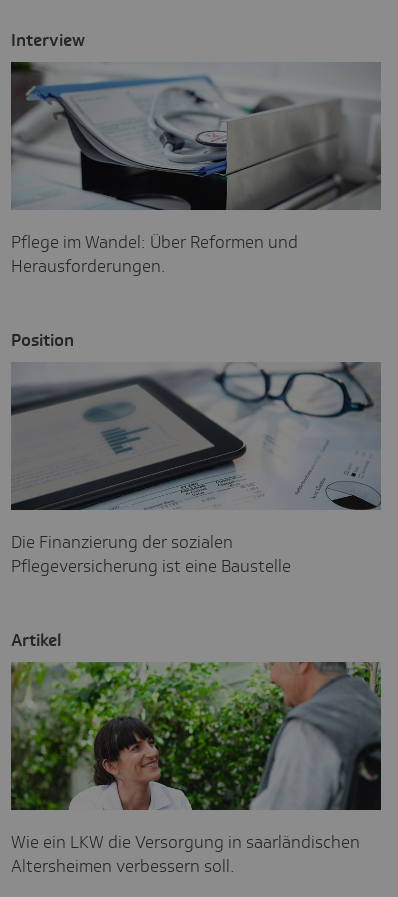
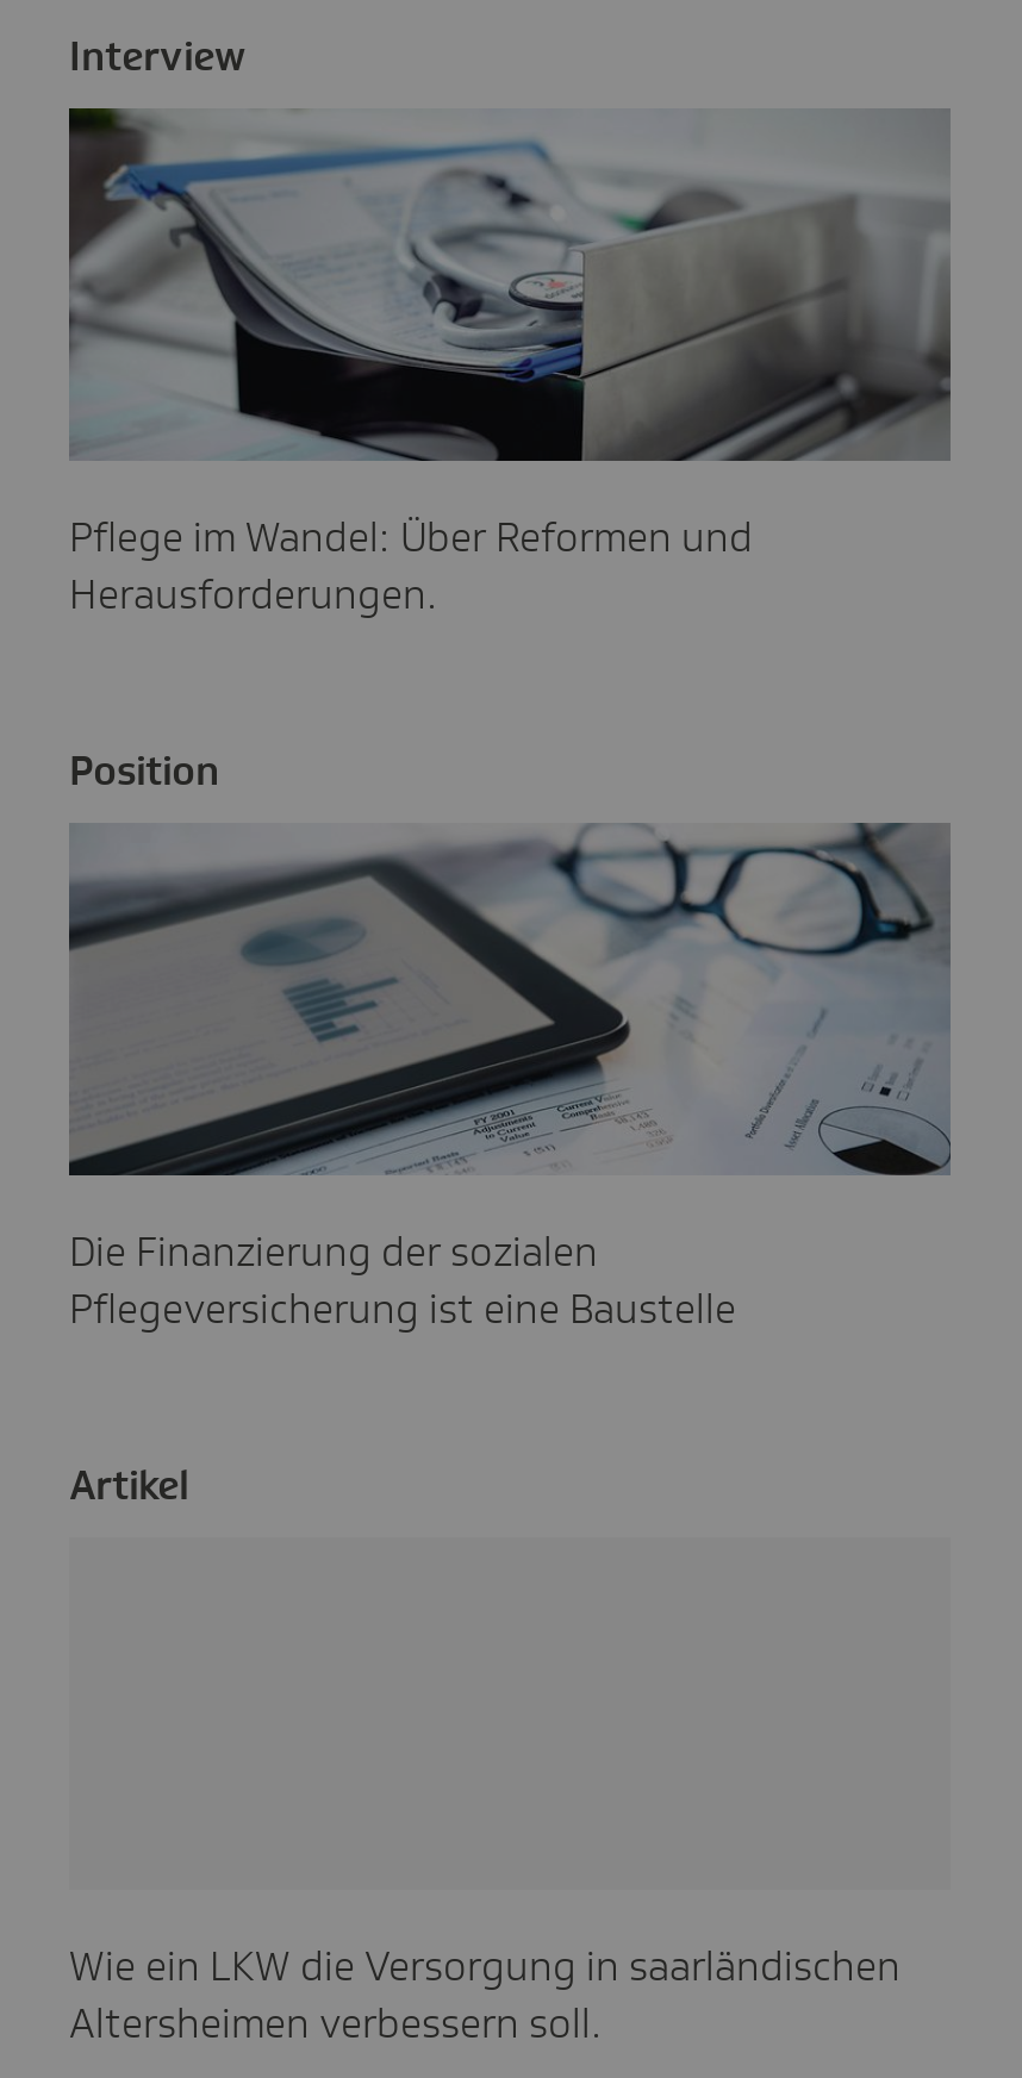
- [image]
